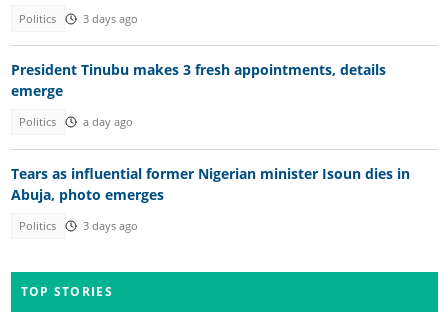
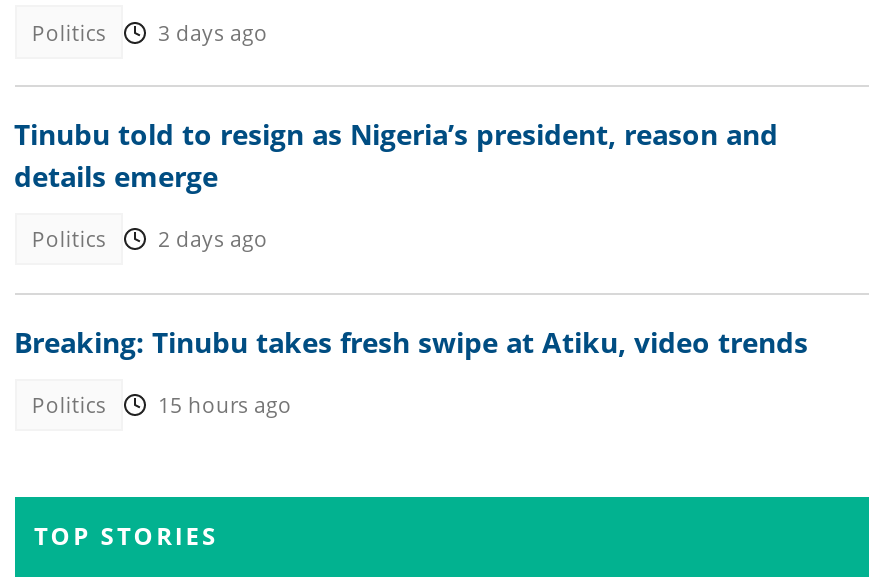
- President Tinubu makes 3 fresh appointments, details
- emerge
+ Tinubu told to resign as Nigeria’s president, reason and
+ details emerge

- a day ago
+ 2 days ago

- Tears as influential former Nigerian minister Isoun dies in
- Abuja, photo emerges
+ Breaking: Tinubu takes fresh swipe at Atiku, video trends

- Politics 3 days ago
+ Politics 15 hours ago
